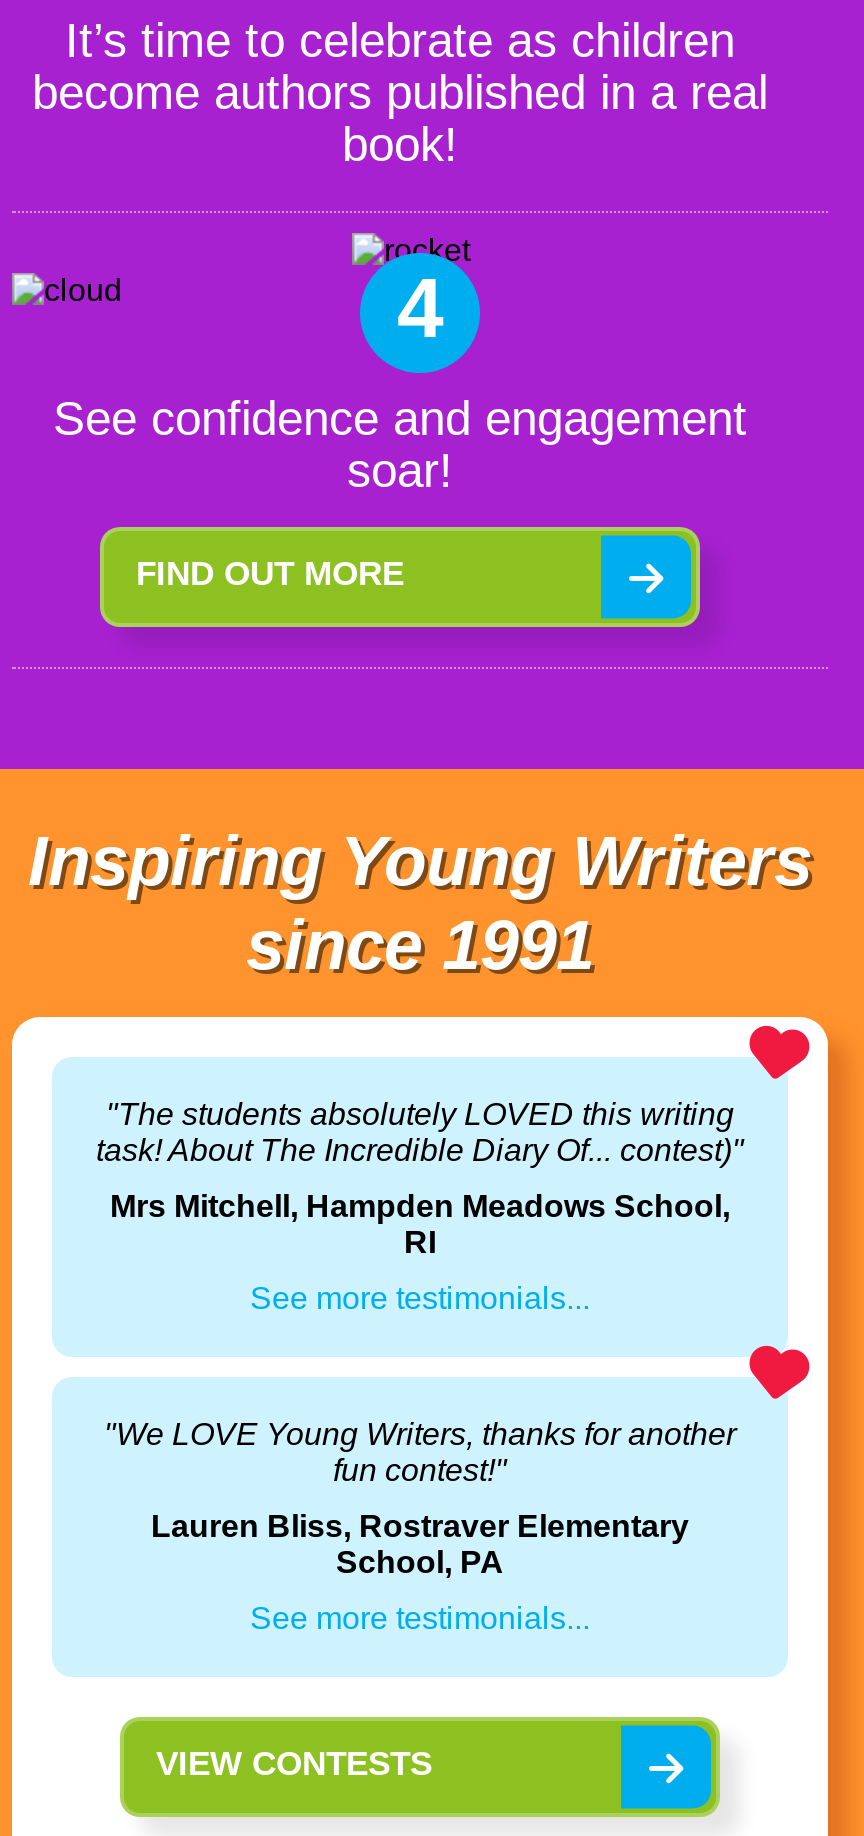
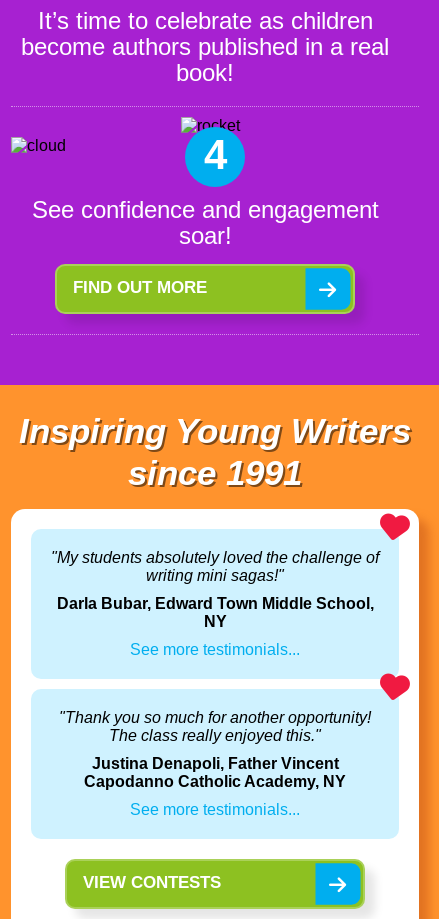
- "The students absolutely LOVED this writing
- task! About The Incredible Diary Of... contest)"
+ "My students absolutely loved the challenge of
+ writing mini sagas!"

- Mrs Mitchell, Hampden Meadows School,
- RI
+ Darla Bubar, Edward Town Middle School,
+ NY

- "We LOVE Young Writers, thanks for another
- fun contest!"
+ "Thank you so much for another opportunity!
+ The class really enjoyed this."

- Lauren Bliss, Rostraver Elementary
- School, PA
+ Justina Denapoli, Father Vincent
+ Capodanno Catholic Academy, NY
